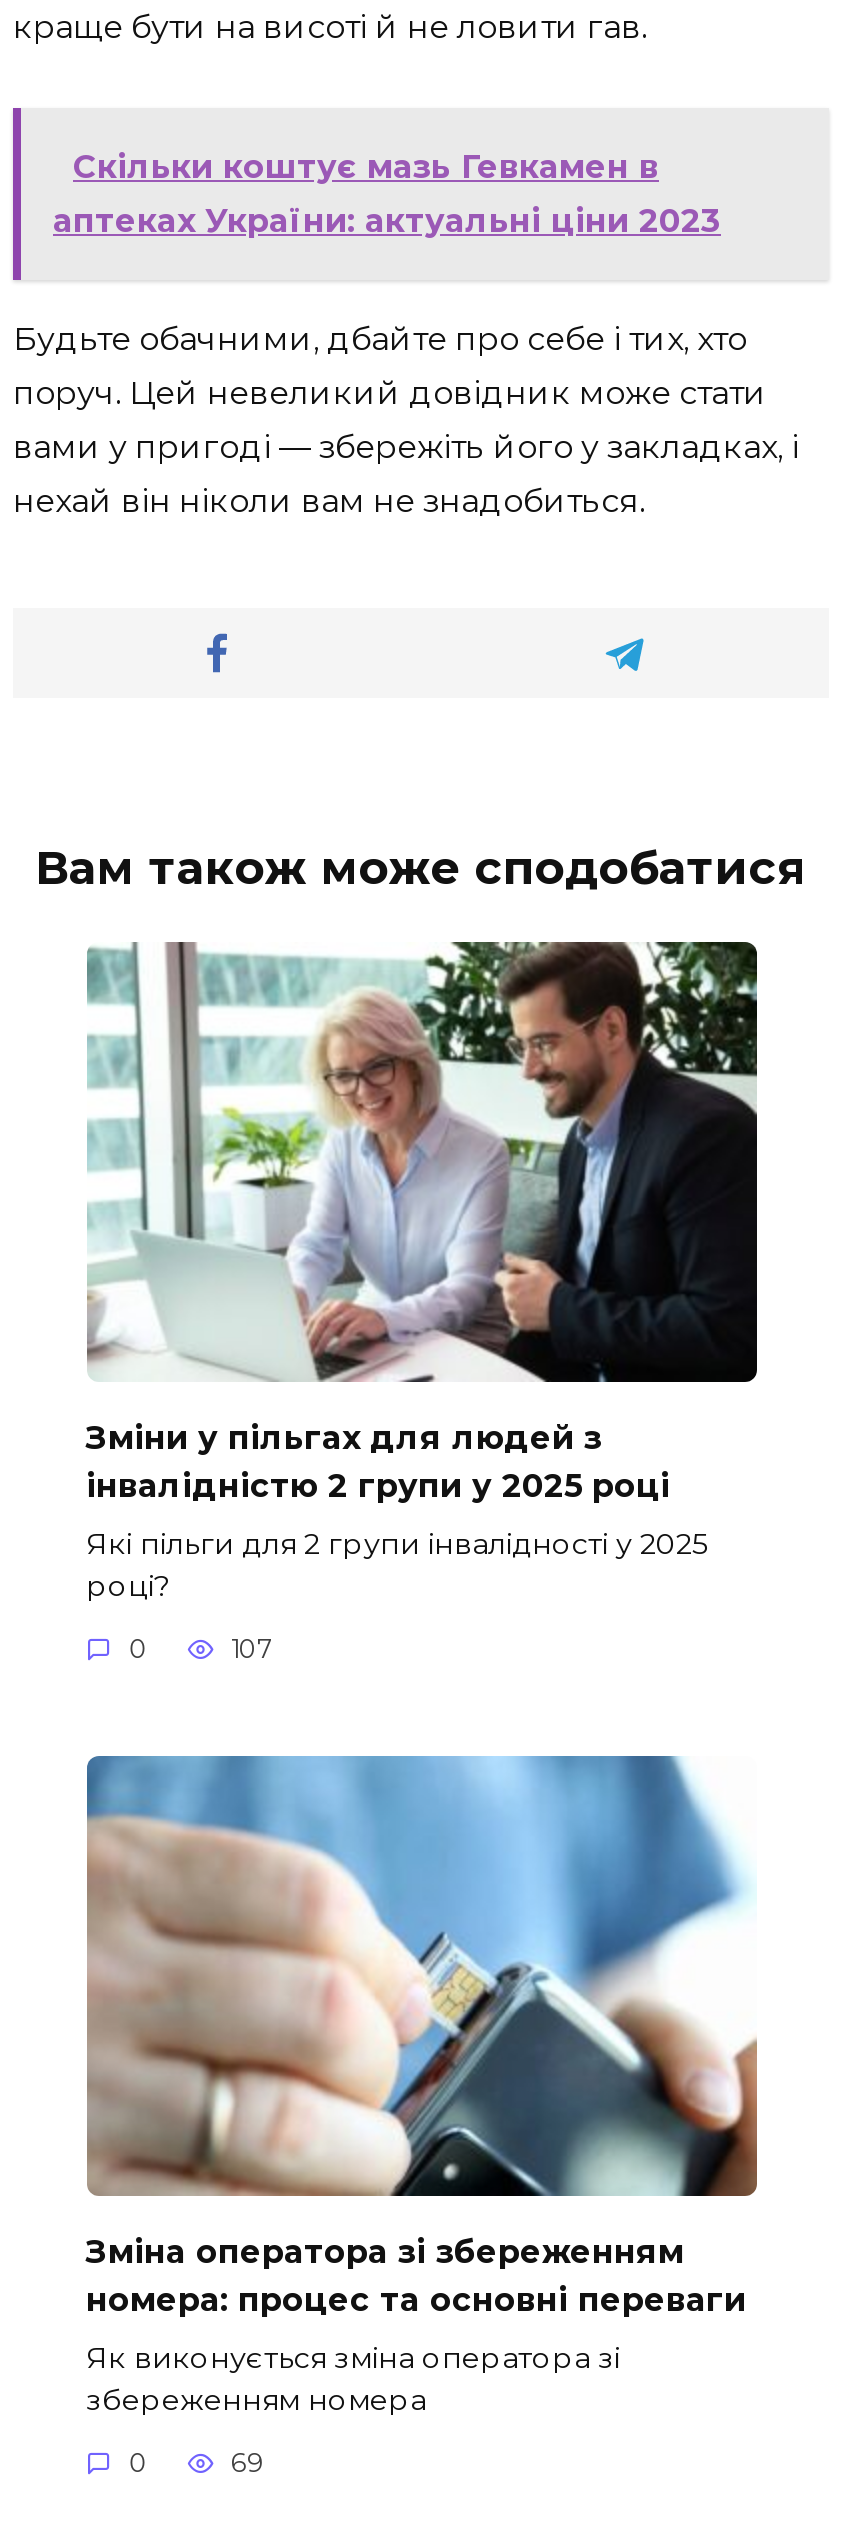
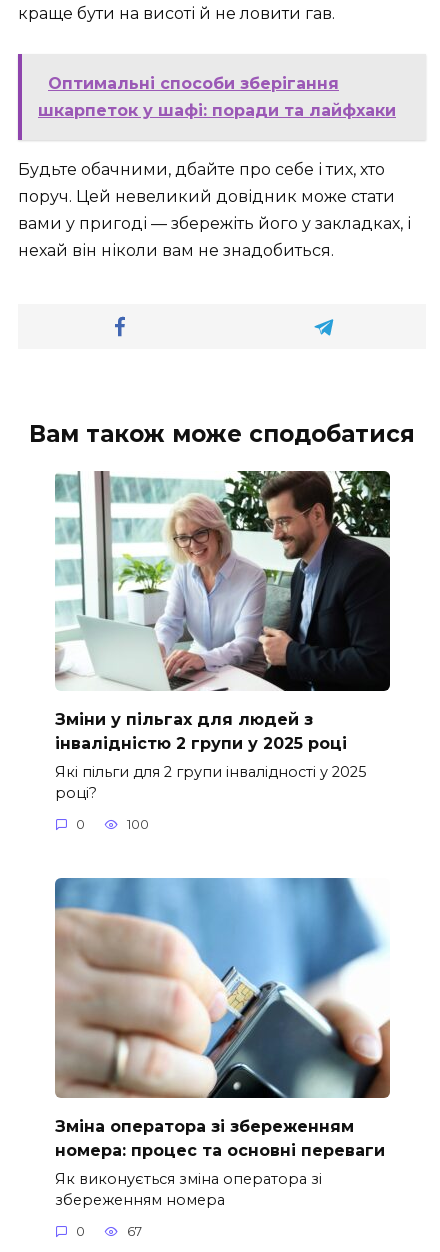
- Скільки коштує мазь Гевкамен в
- аптеках України: актуальні ціни 2023
+ Оптимальні способи зберігання
+ шкарпеток у шафі: поради та лайфхаки

- 107
+ 100

- 69
+ 67
